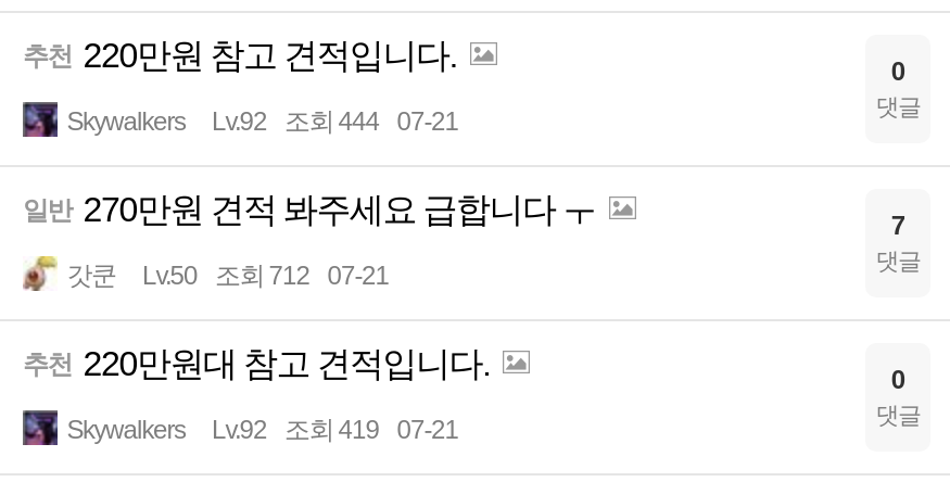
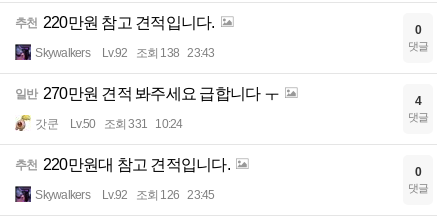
- Skywalkers Lv.92 조회 444 07-21
+ Skywalkers Lv.92 조회 138 23:43

- 7
+ 4

- Lv.50 조회 712 07-21
+ Lv.50 조회 331 10:24

- Skywalkers Lv.92 조회 419 07-21
+ Skywalkers Lv.92 조회 126 23:45
